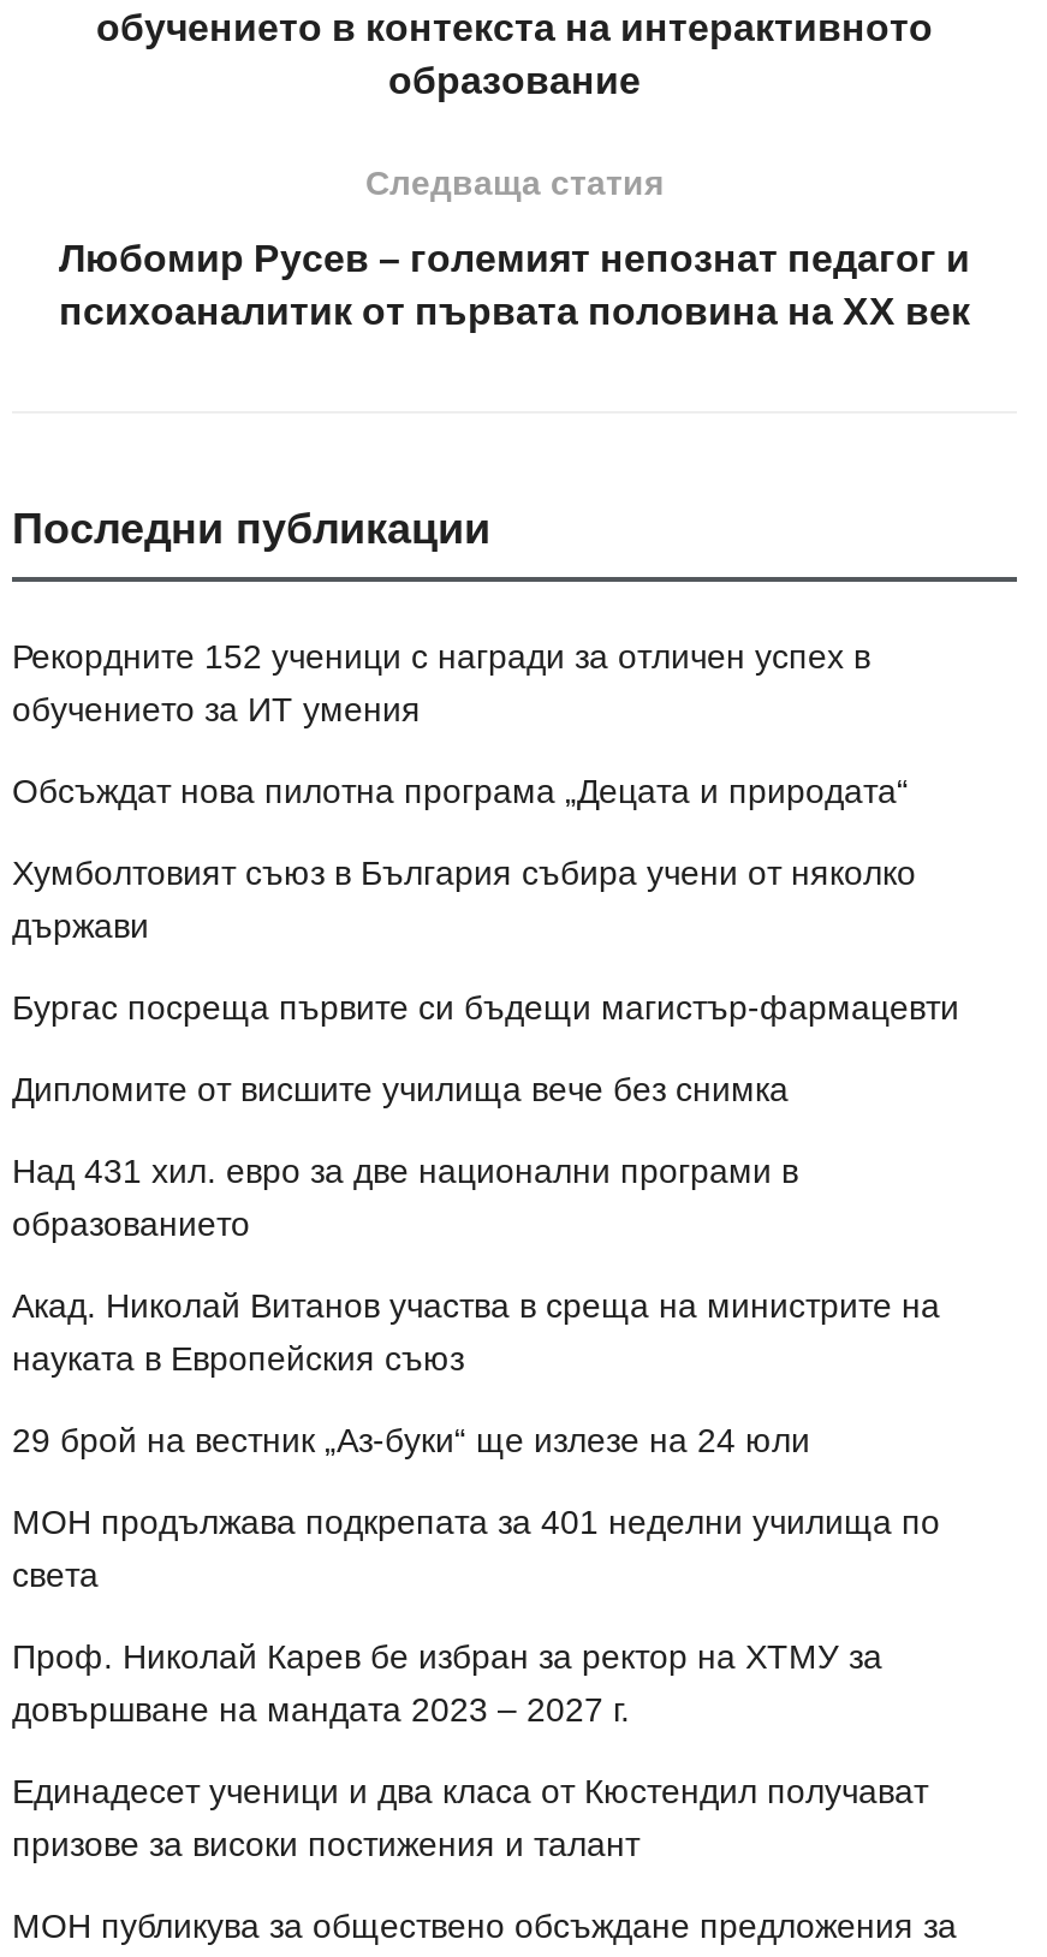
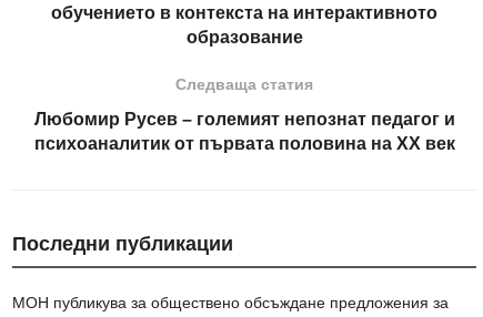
- Рекордните 152 ученици с награди за отличен успех в
- обучението за ИТ умения
- Обсъждат нова пилотна програма „Децата и природата“
- Хумболтовият съюз в България събира учени от няколко
- държави
- Бургас посреща първите си бъдещи магистър-фармацевти
- Дипломите от висшите училища вече без снимка
- Над 431 хил. евро за две национални програми в
- образованието
- Акад. Николай Витанов участва в среща на министрите на
- науката в Европейския съюз
- 29 брой на вестник „Аз-буки“ ще излезе на 24 юли
- МОН продължава подкрепата за 401 неделни училища по
- света
- Проф. Николай Карев бе избран за ректор на ХТМУ за
- довършване на мандата 2023 – 2027 г.
- Единадесет ученици и два класа от Кюстендил получават
- призове за високи постижения и талант
